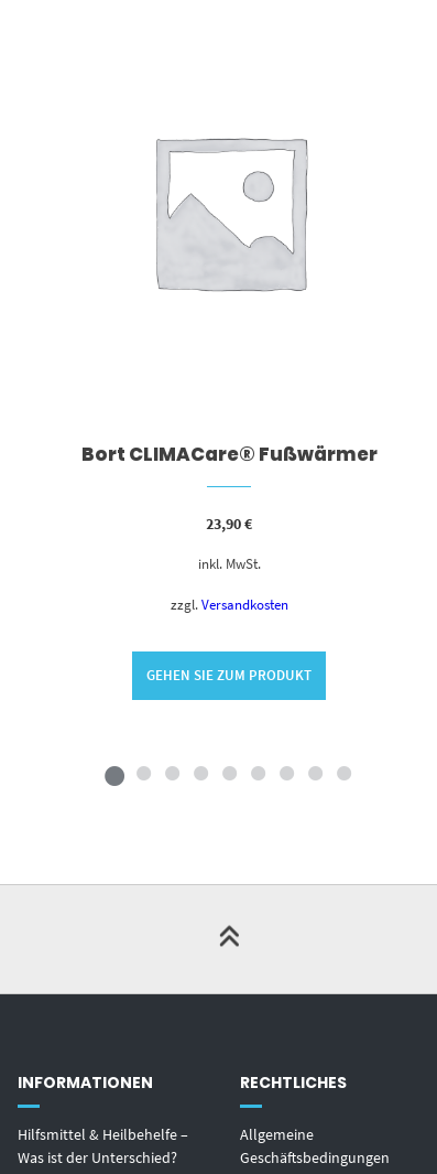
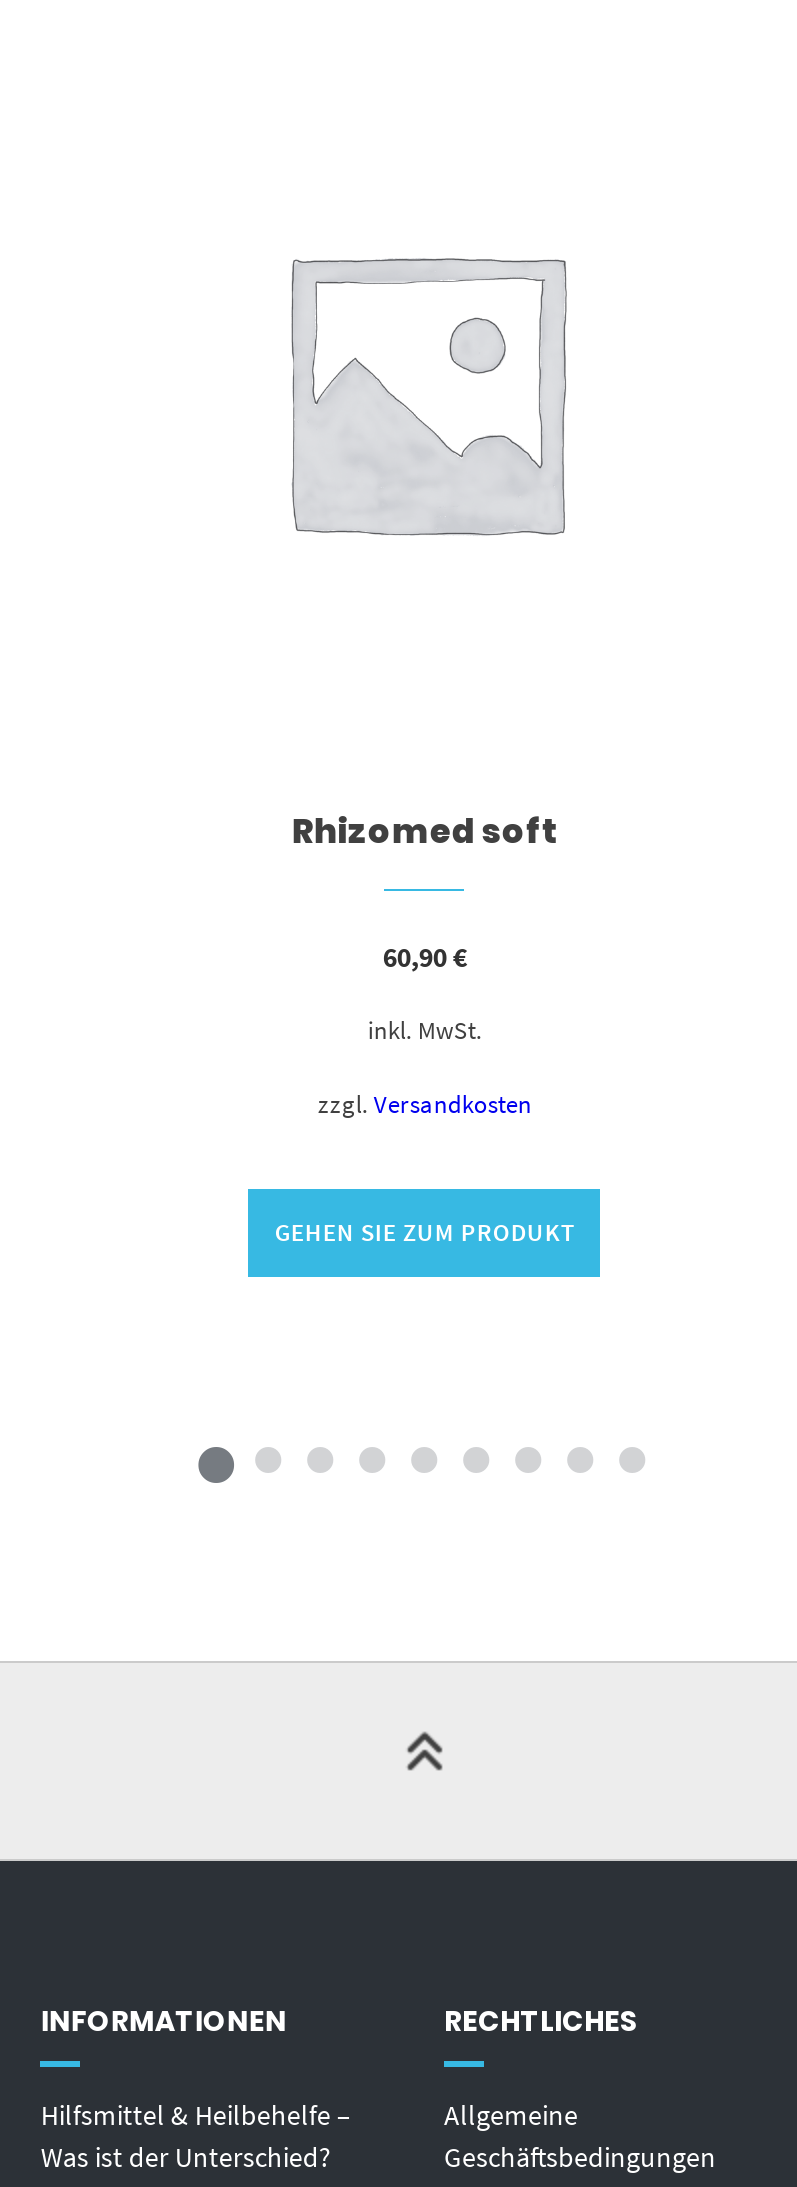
- Bort CLIMACare® Fußwärmer
+ Rhizomed soft

- 23,90€
+ 60,90€
